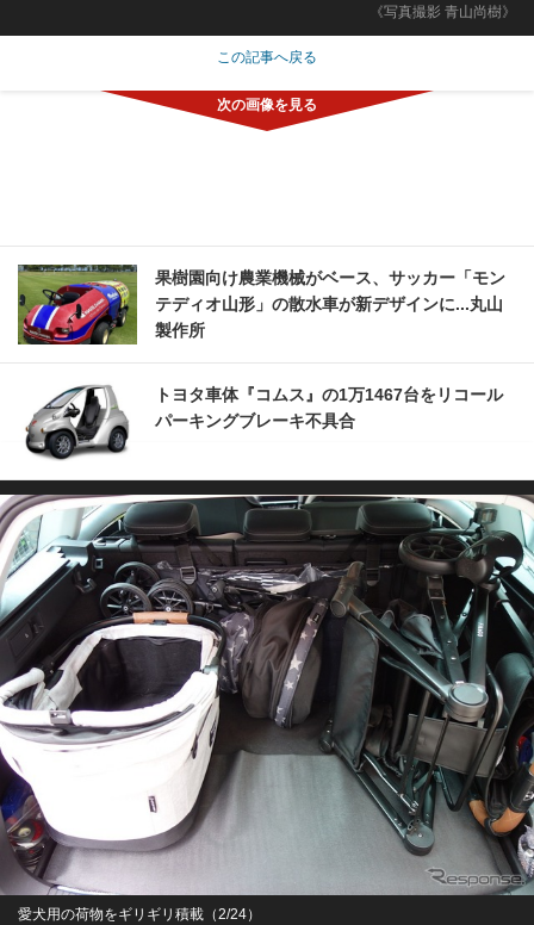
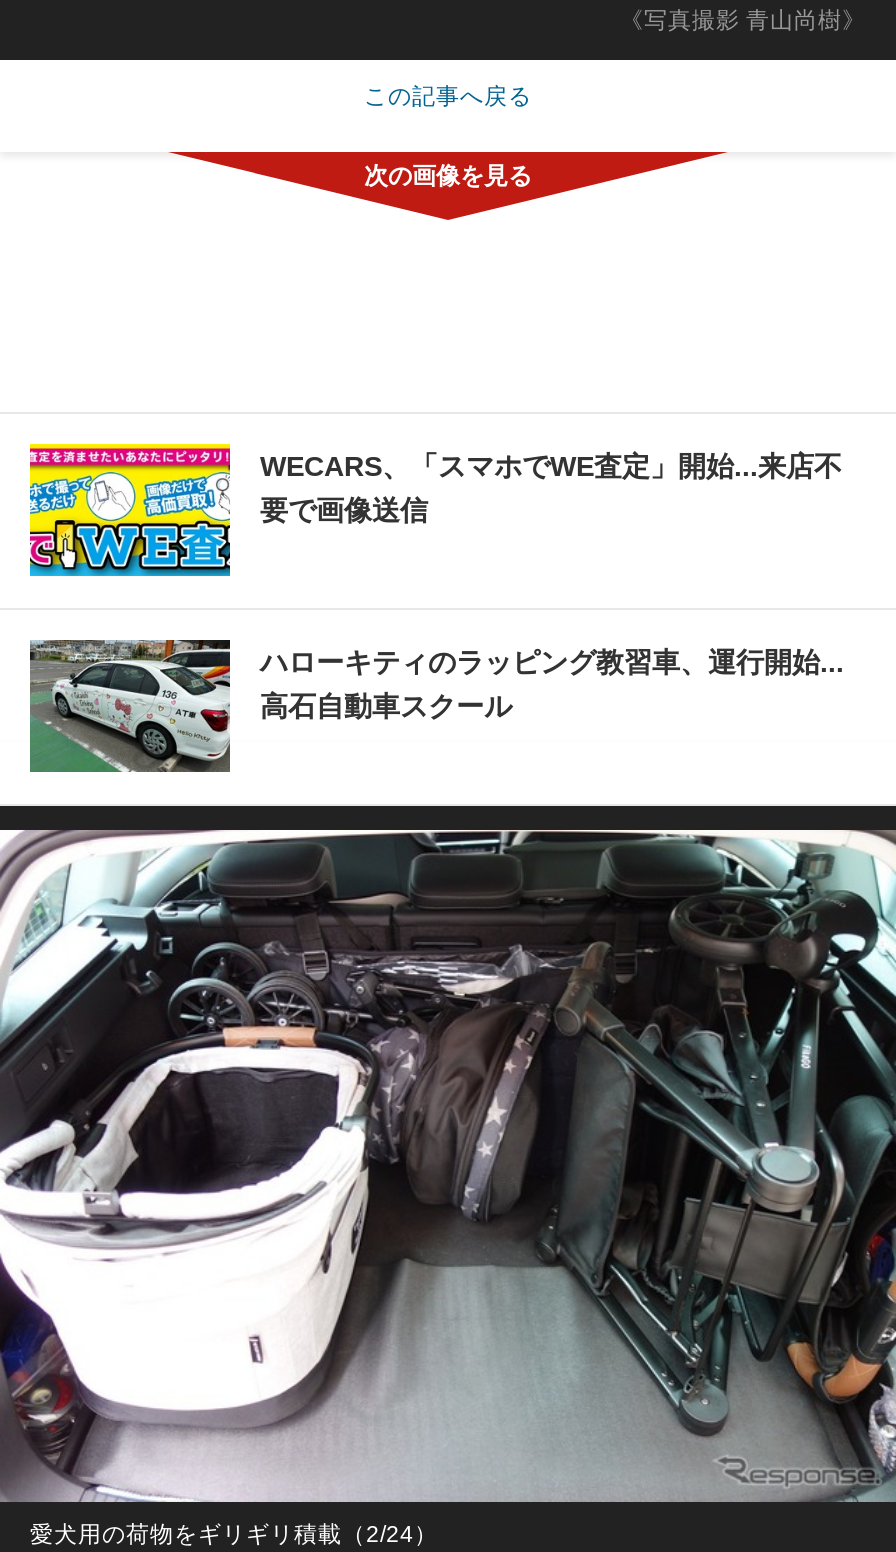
- [image]
- 果樹園向け農業機械がベース、サッカー「モン
- テディオ山形」の散水車が新デザインに...丸山
- 製作所
+ [image]
+ WECARS、「スマホでWE査定」開始...来店不
+ 要で画像送信

- [image]
- トヨタ車体『コムス』の1万1467台をリコール
- パーキングブレーキ不具合
+ [image]
+ ハローキティのラッピング教習車、運行開始...
+ 高石自動車スクール
